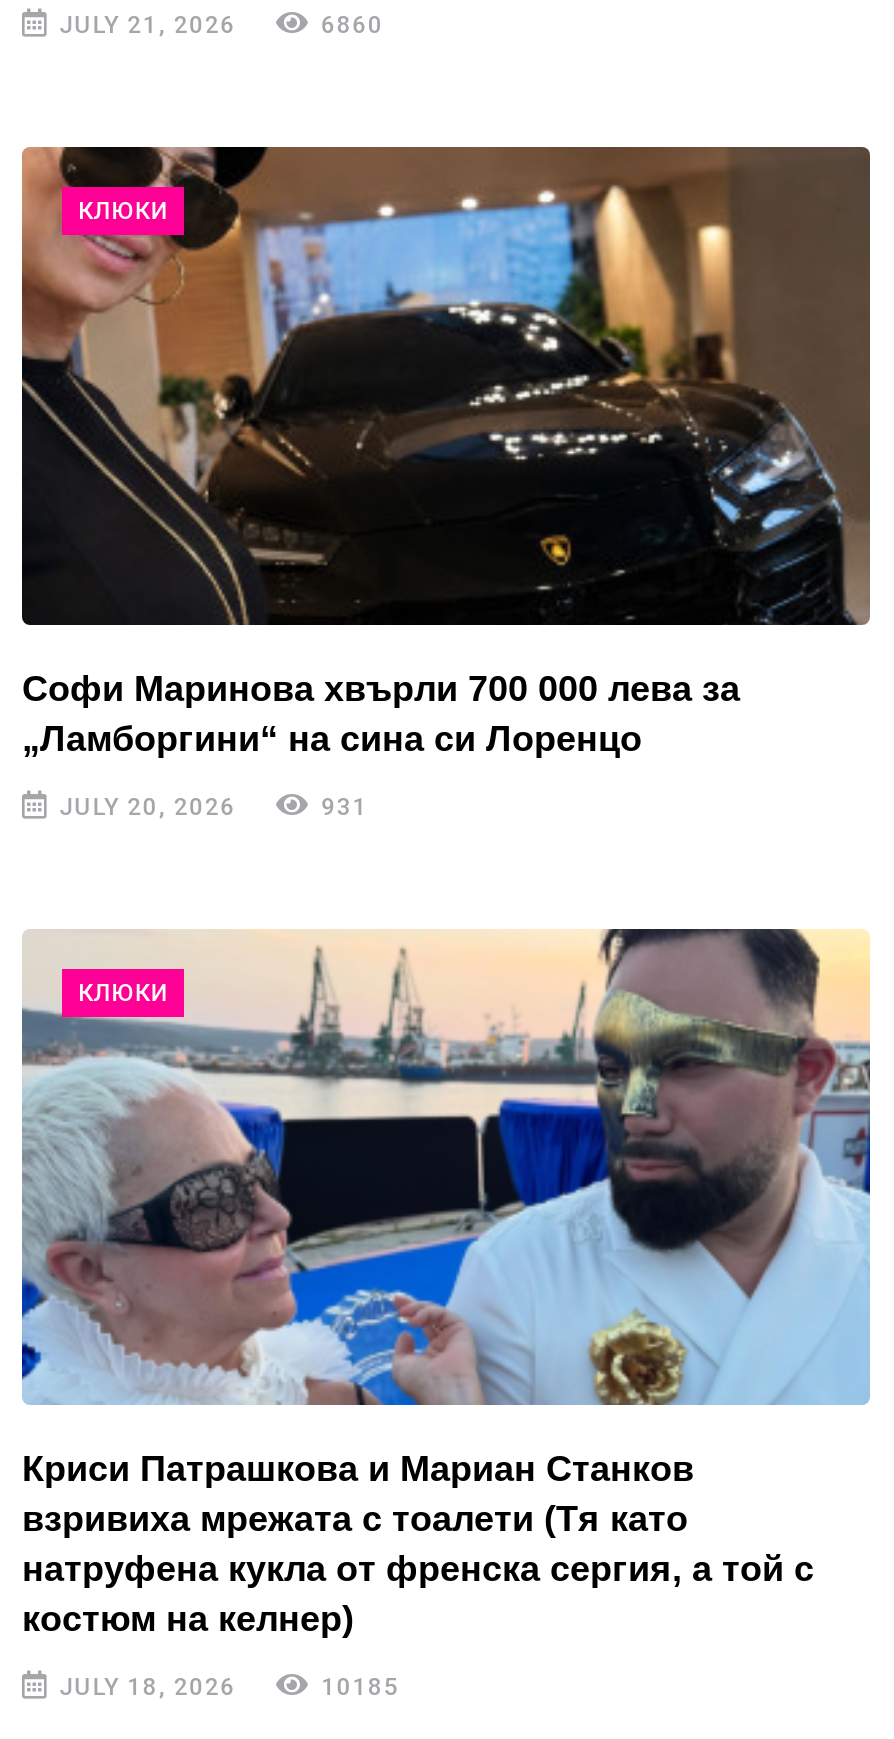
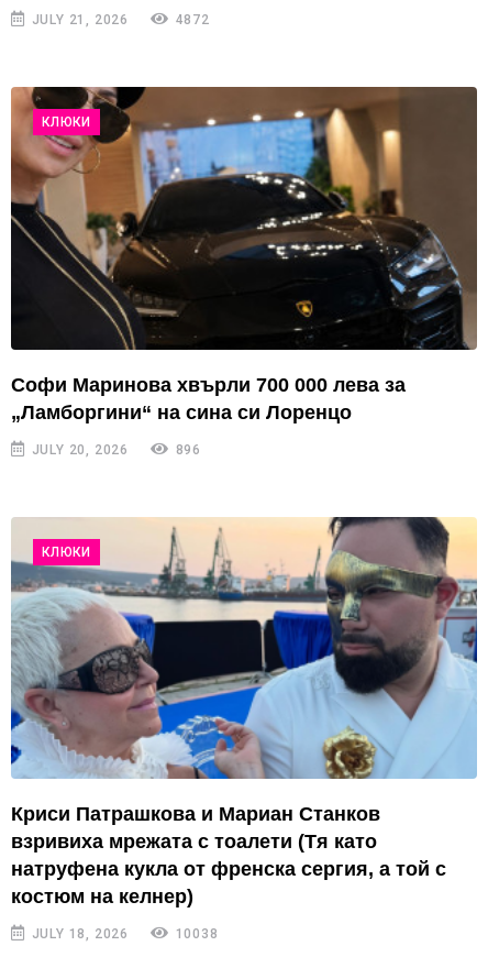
- 6860
+ 4872

- 931
+ 896

- 10185
+ 10038
